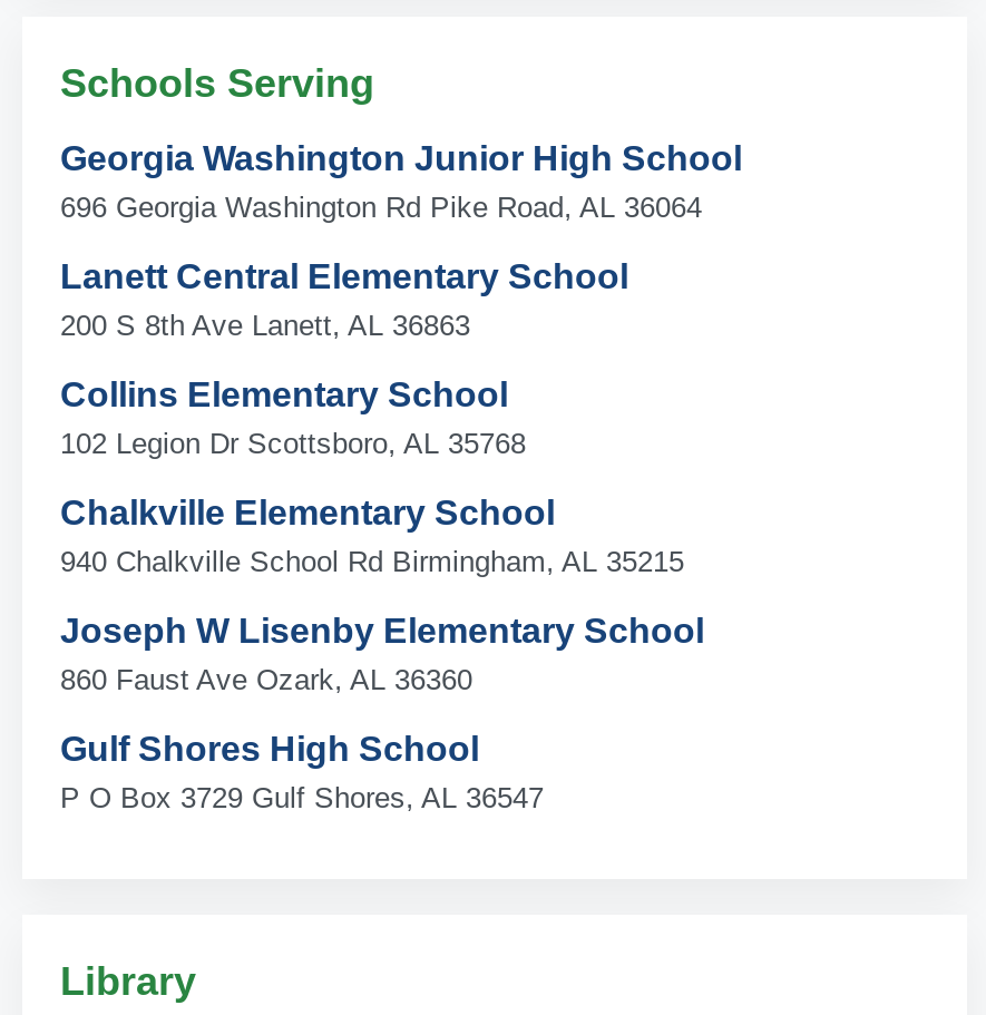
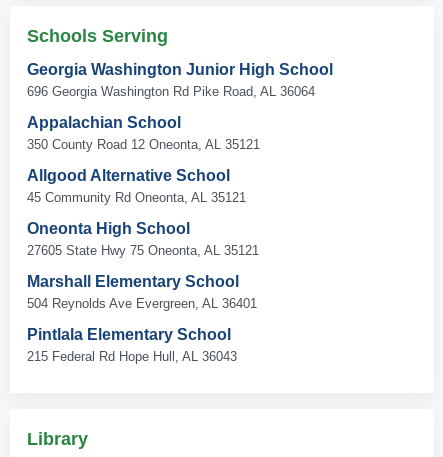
- Lanett Central Elementary School
- 200 S 8th Ave Lanett, AL 36863
+ Appalachian School
+ 350 County Road 12 Oneonta, AL 35121

- Collins Elementary School
- 102 Legion Dr Scottsboro, AL 35768
+ Allgood Alternative School
+ 45 Community Rd Oneonta, AL 35121

- Chalkville Elementary School
- 940 Chalkville School Rd Birmingham, AL 35215
+ Oneonta High School
+ 27605 State Hwy 75 Oneonta, AL 35121

- Joseph W Lisenby Elementary School
- 860 Faust Ave Ozark, AL 36360
+ Marshall Elementary School
+ 504 Reynolds Ave Evergreen, AL 36401

- Gulf Shores High School
- P O Box 3729 Gulf Shores, AL 36547
+ Pintlala Elementary School
+ 215 Federal Rd Hope Hull, AL 36043
